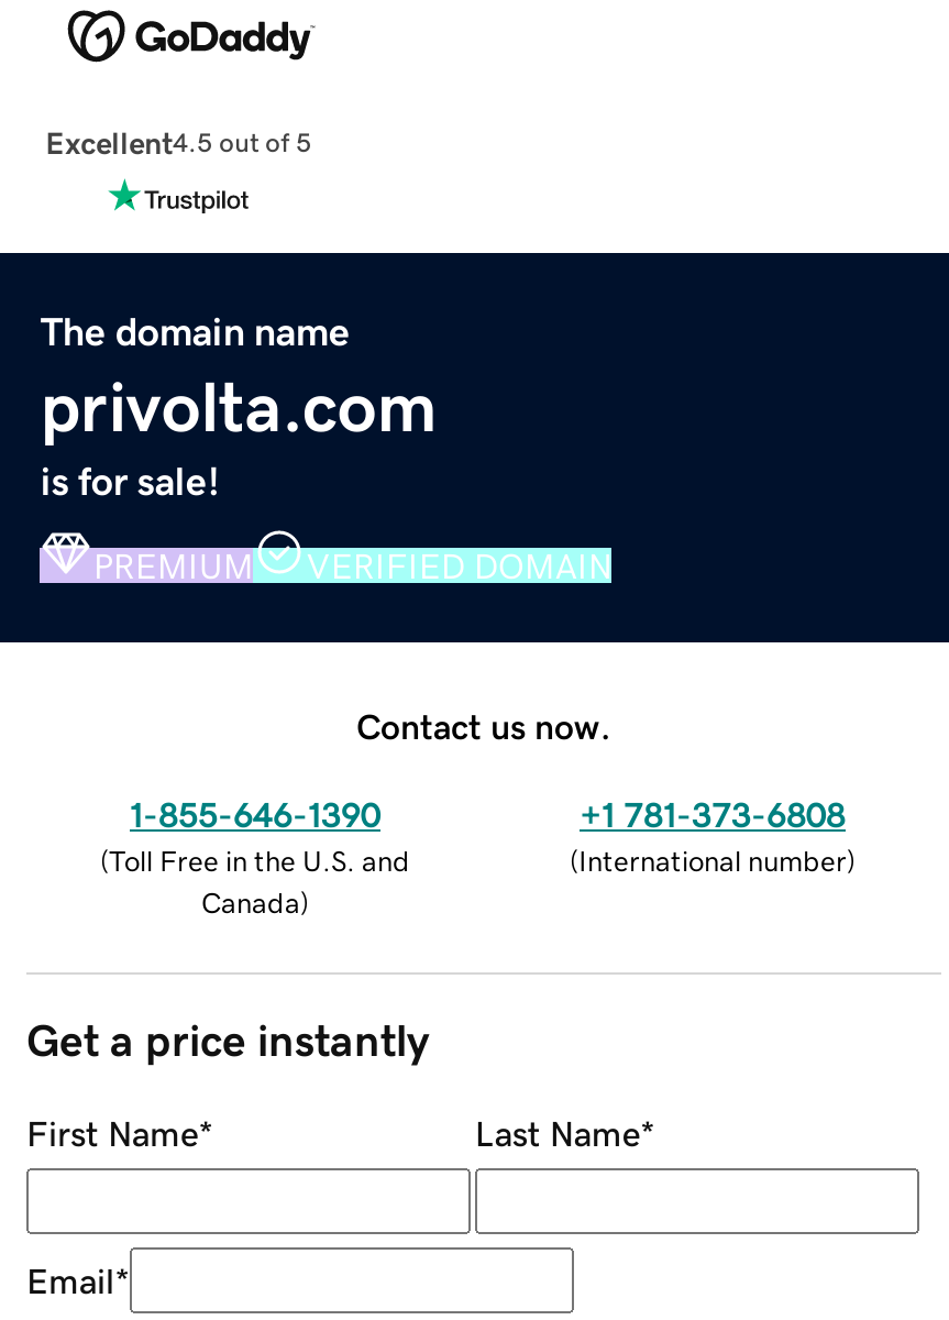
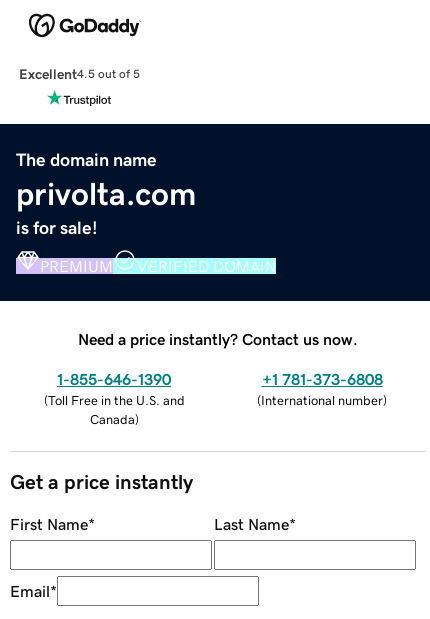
- Contact us now.
+ Need a price instantly? Contact us now.
